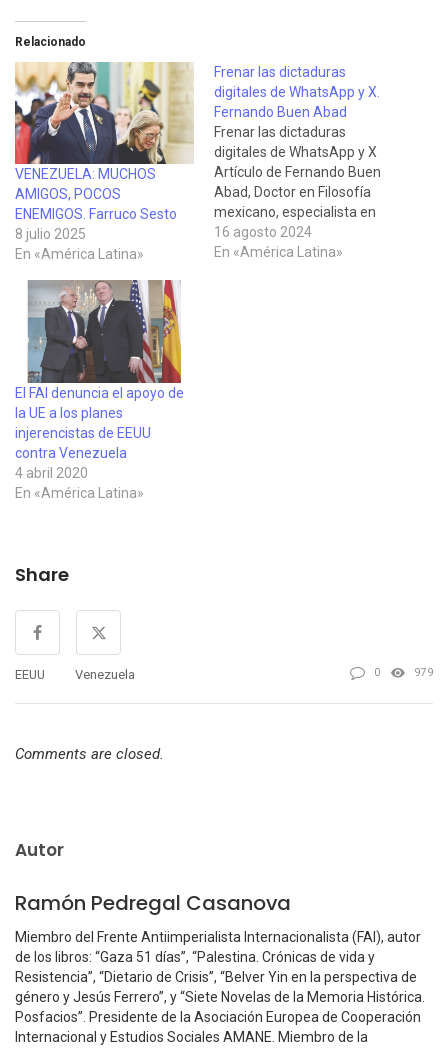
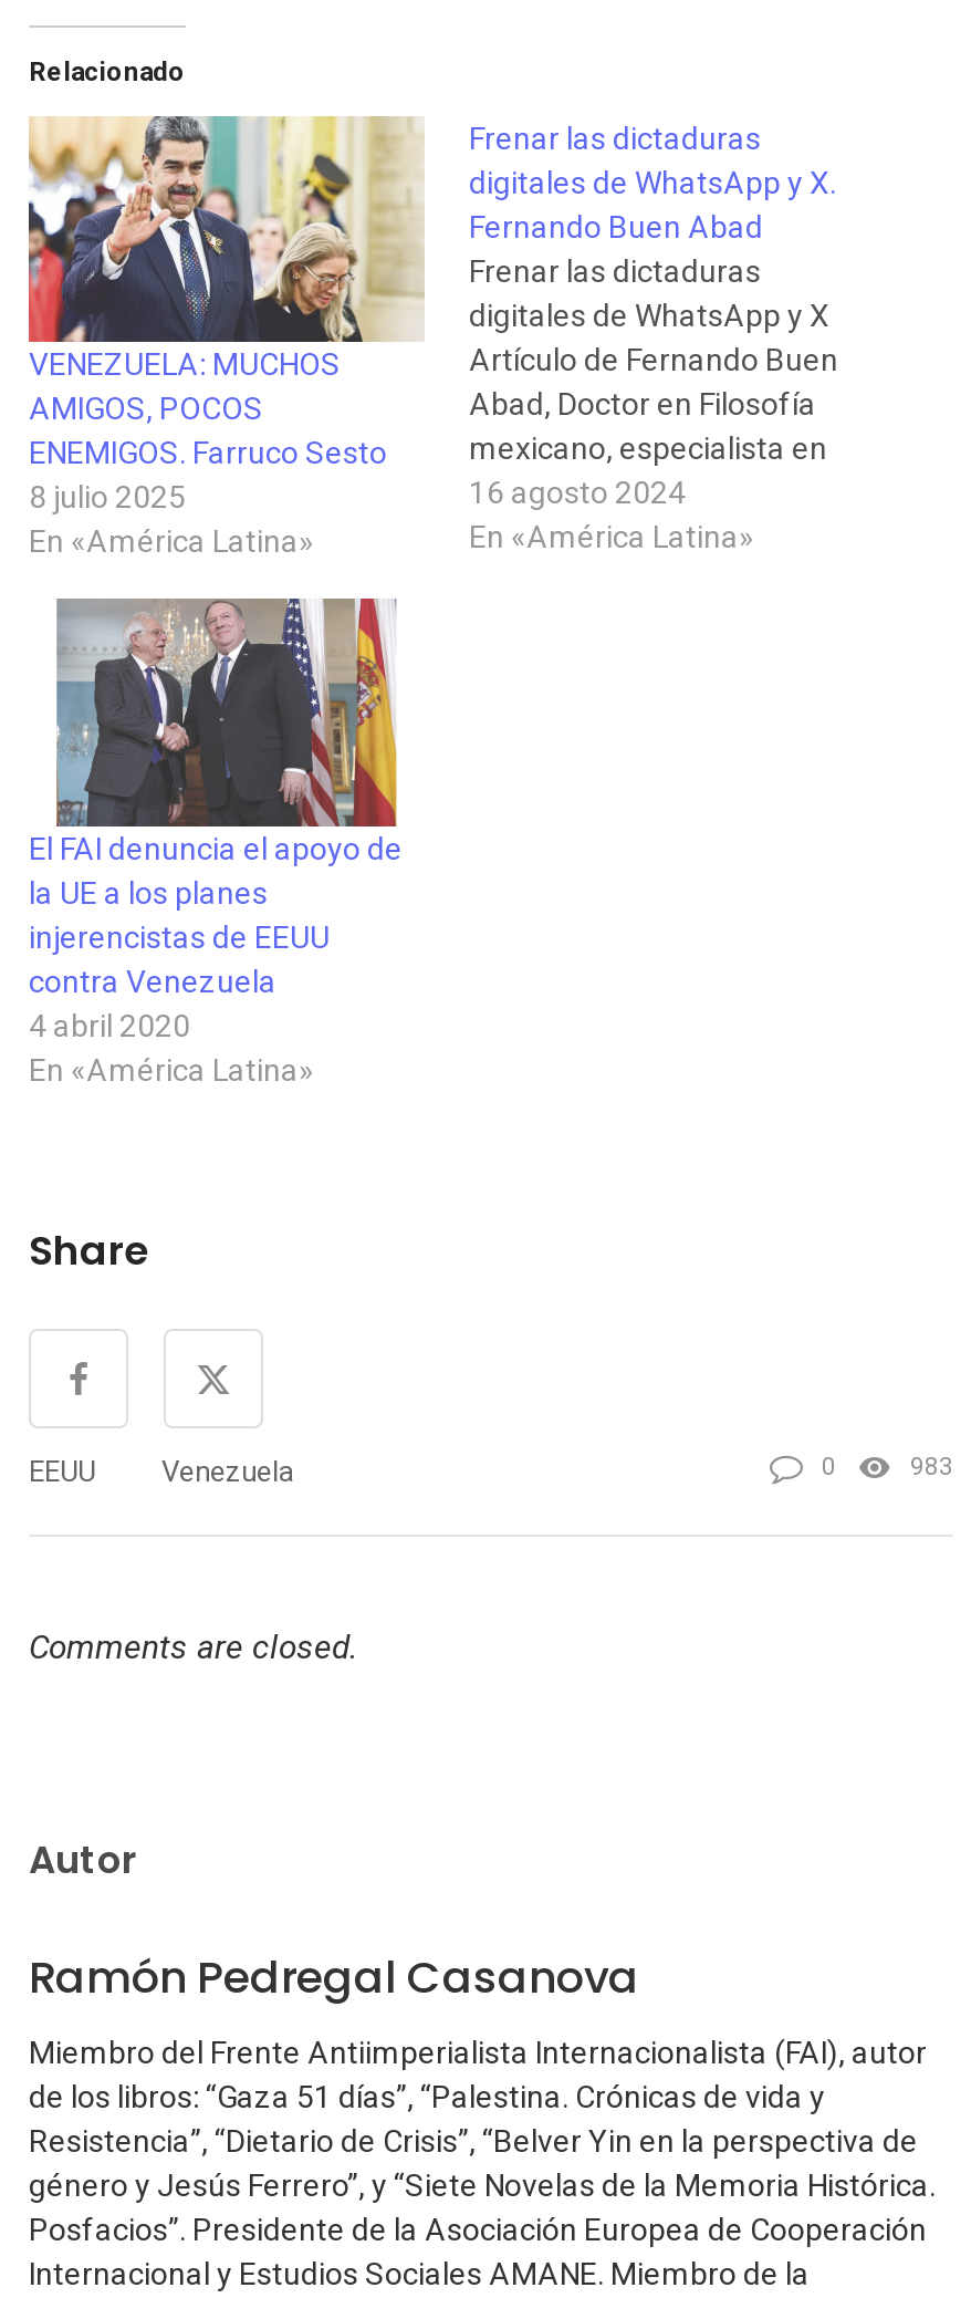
- 979
+ 983
